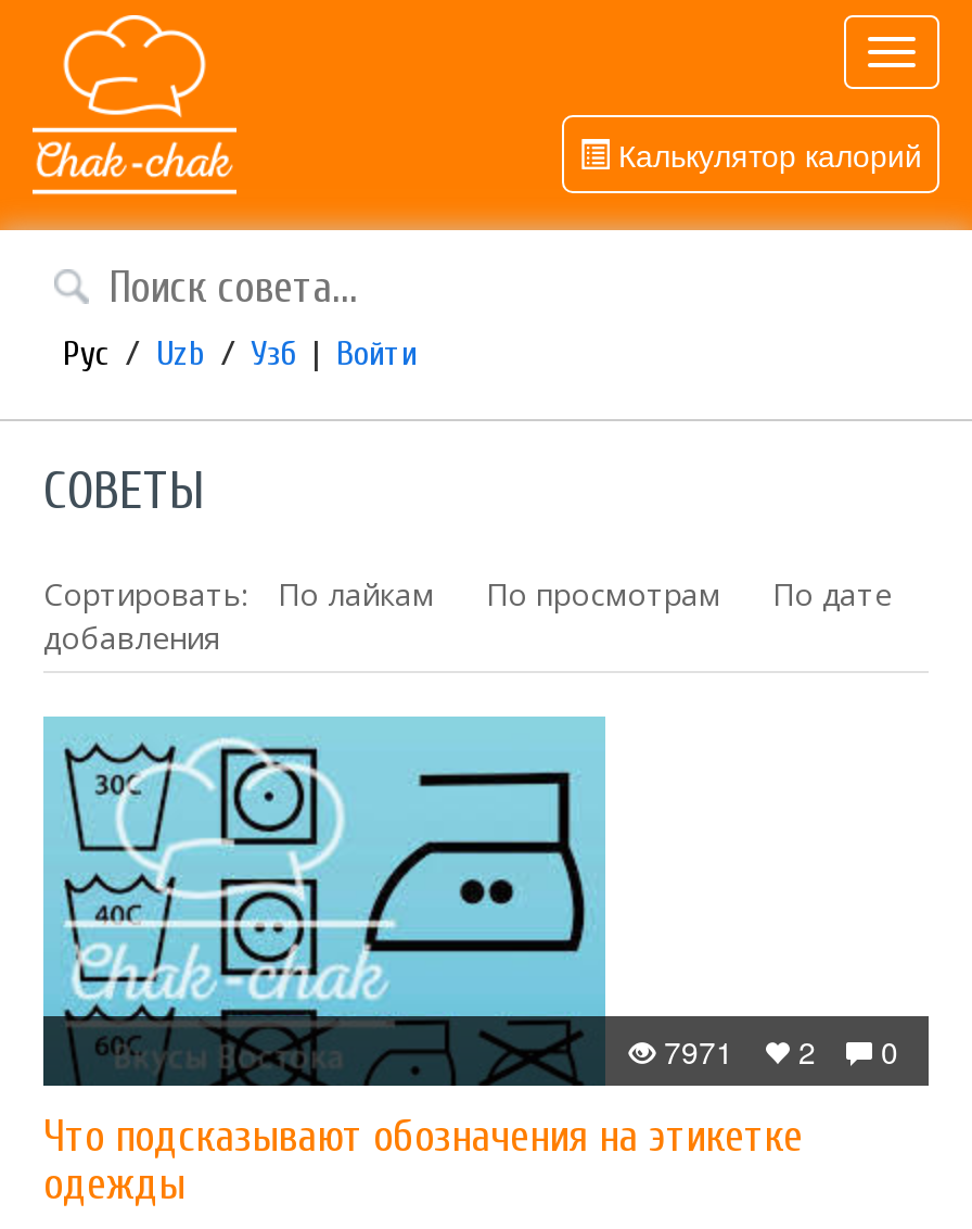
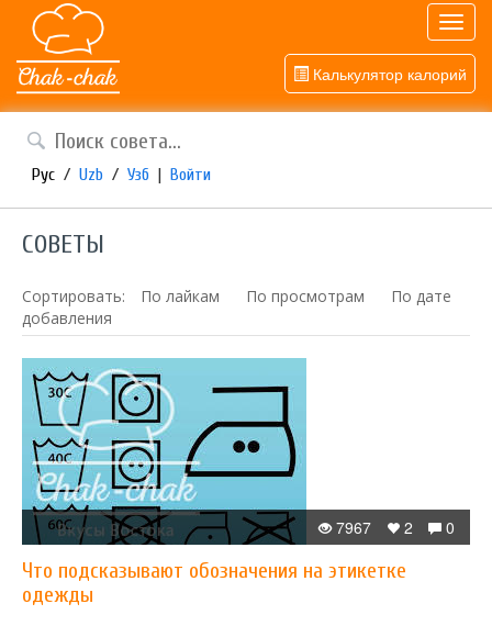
- 7971 2 0
+ 7967 2 0
